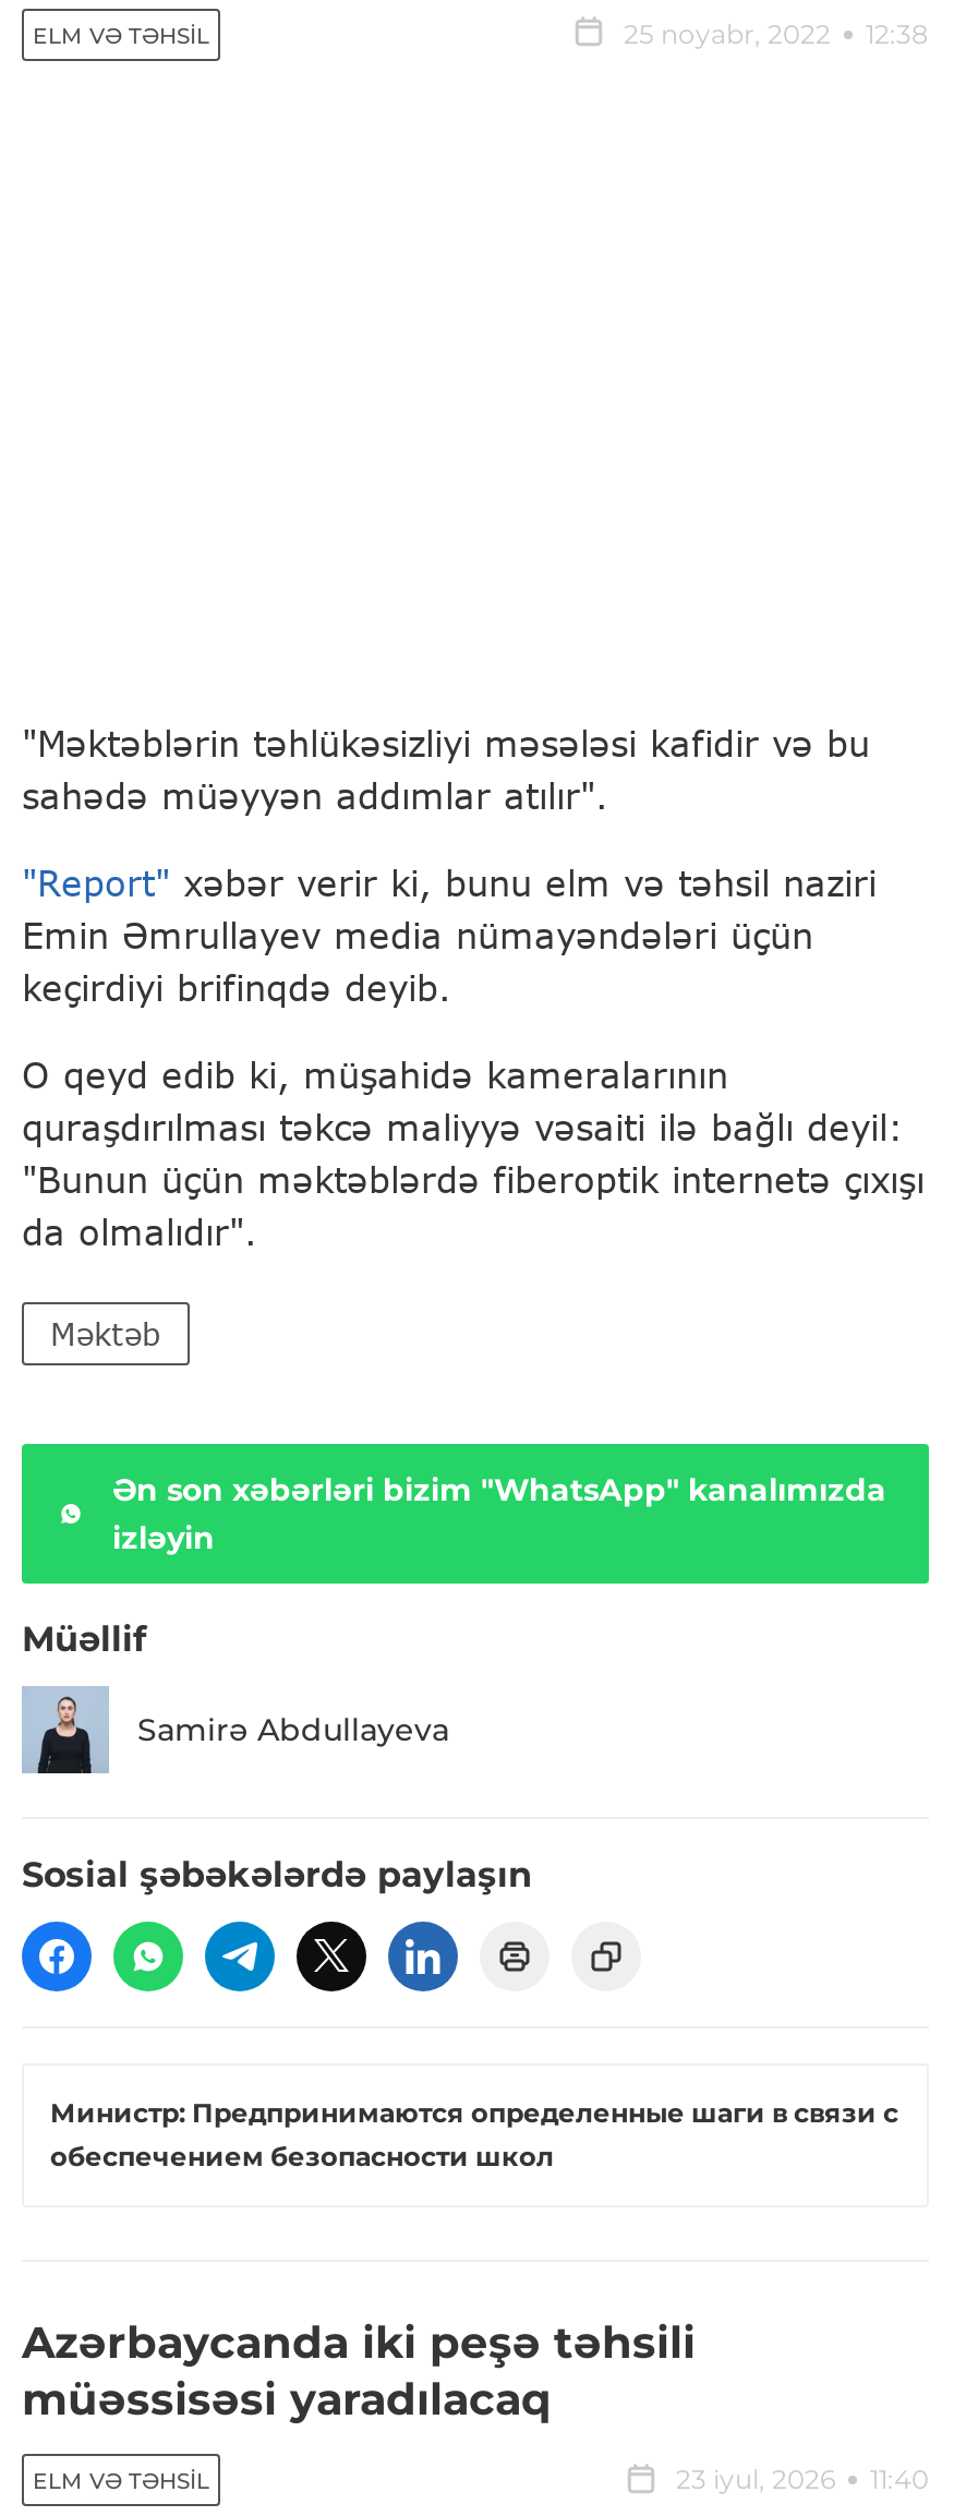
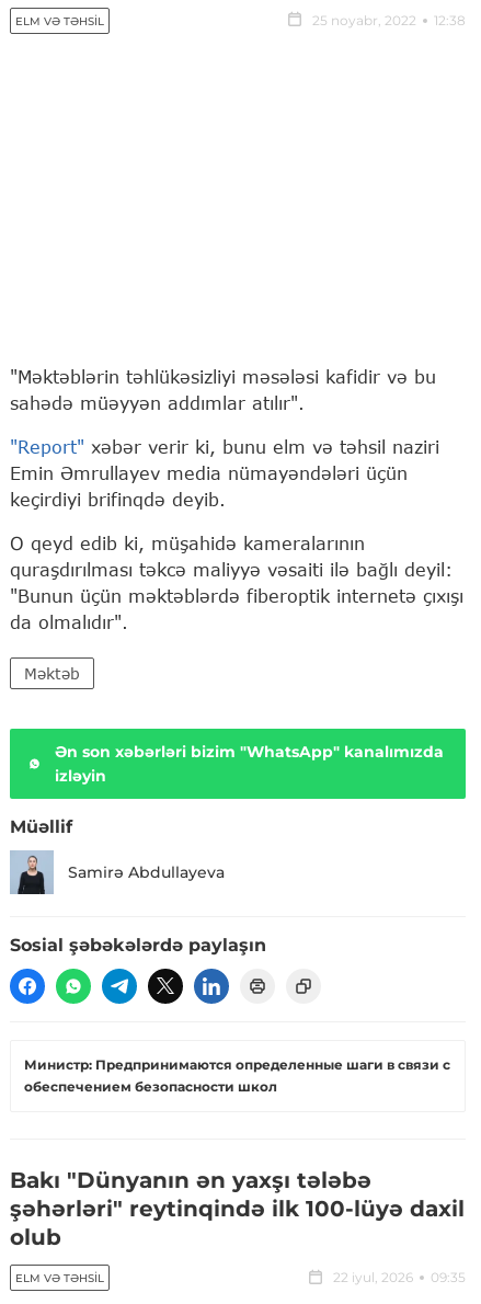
- Azərbaycanda iki peşə təhsili
- müəssisəsi yaradılacaq
+ Bakı "Dünyanın ən yaxşı tələbə
+ şəhərləri" reytinqində ilk 100-lüyə daxil
+ olub

- 23 iyul, 2026
- 11:40
+ 22 iyul, 2026
+ 09:35
